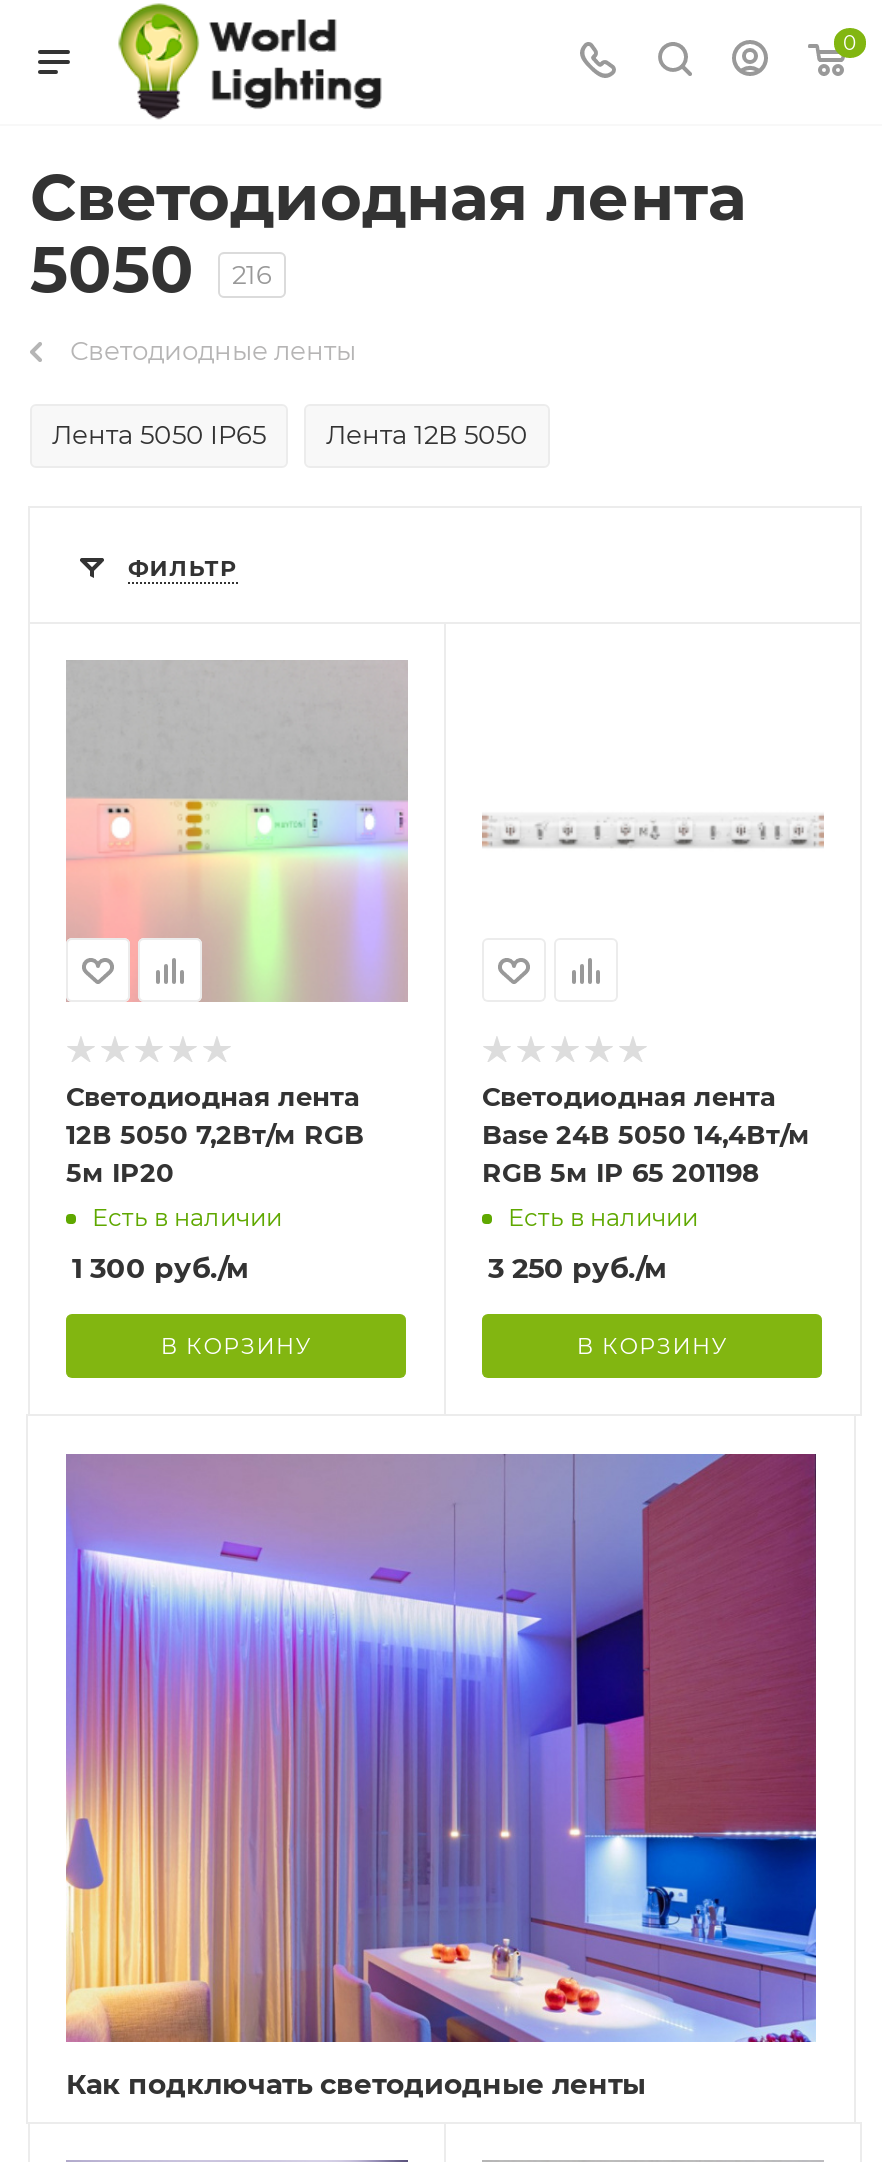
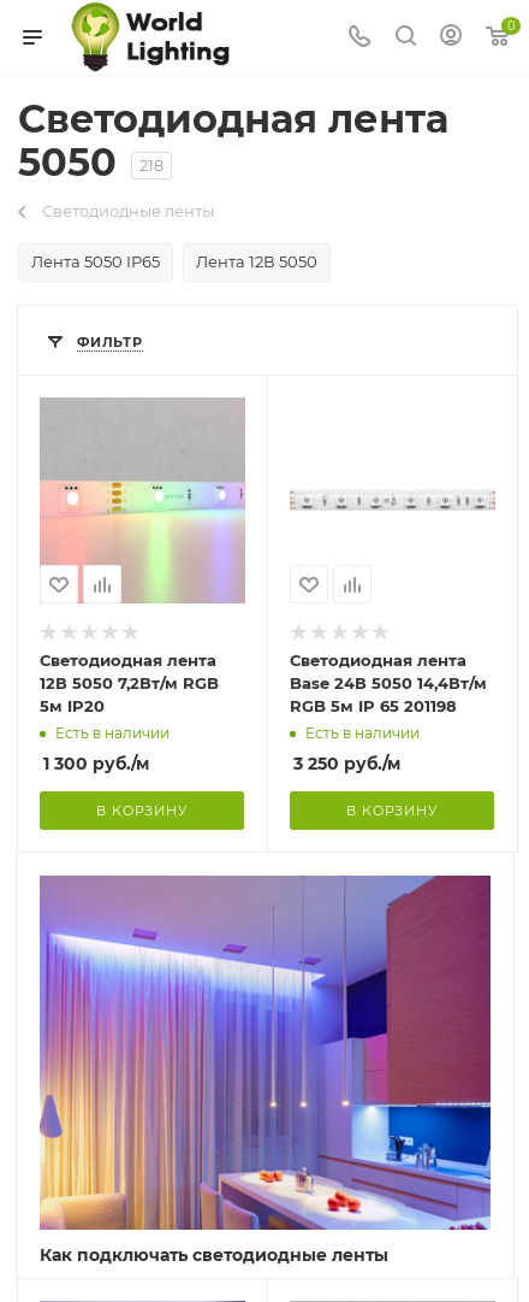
- 5050 216
+ 5050 218
